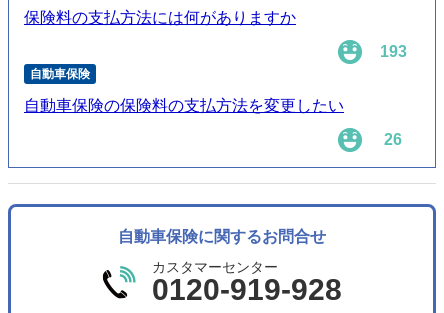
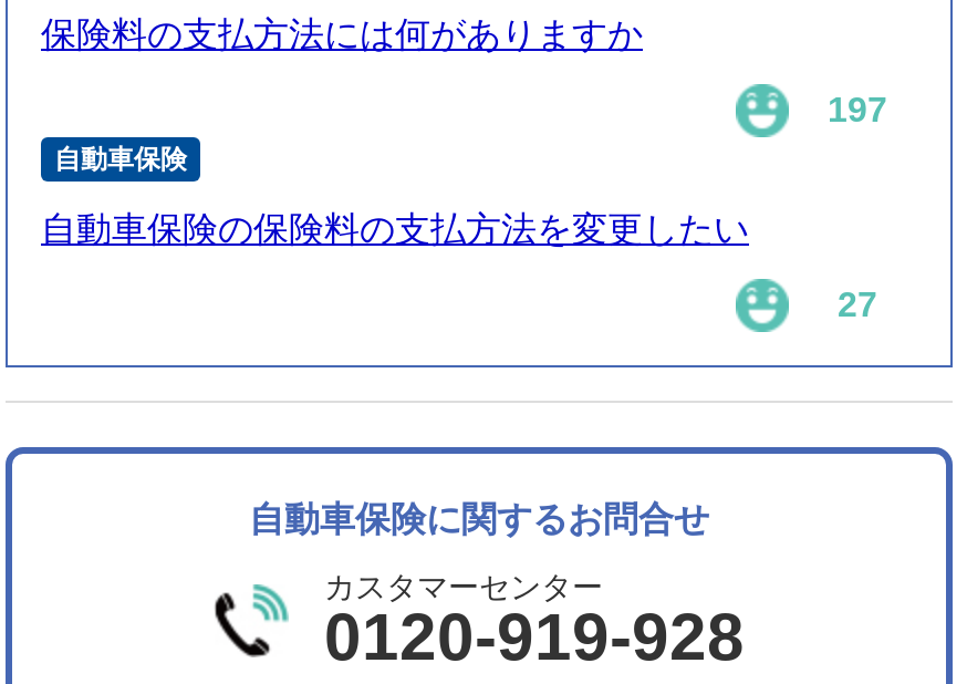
- 193
+ 197

- 26
+ 27
